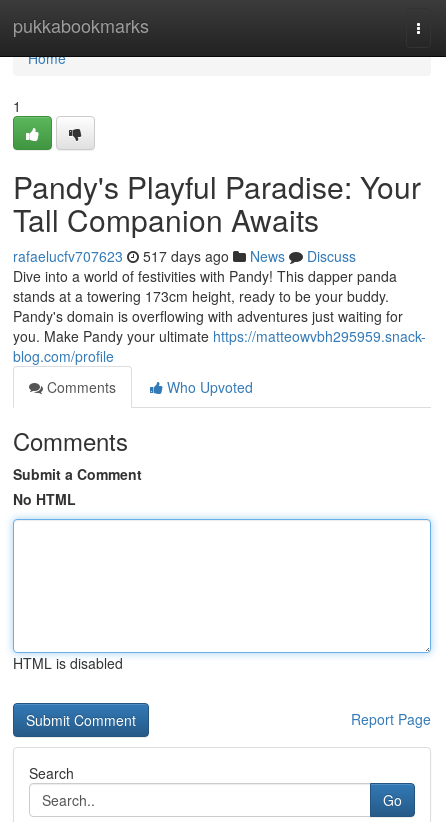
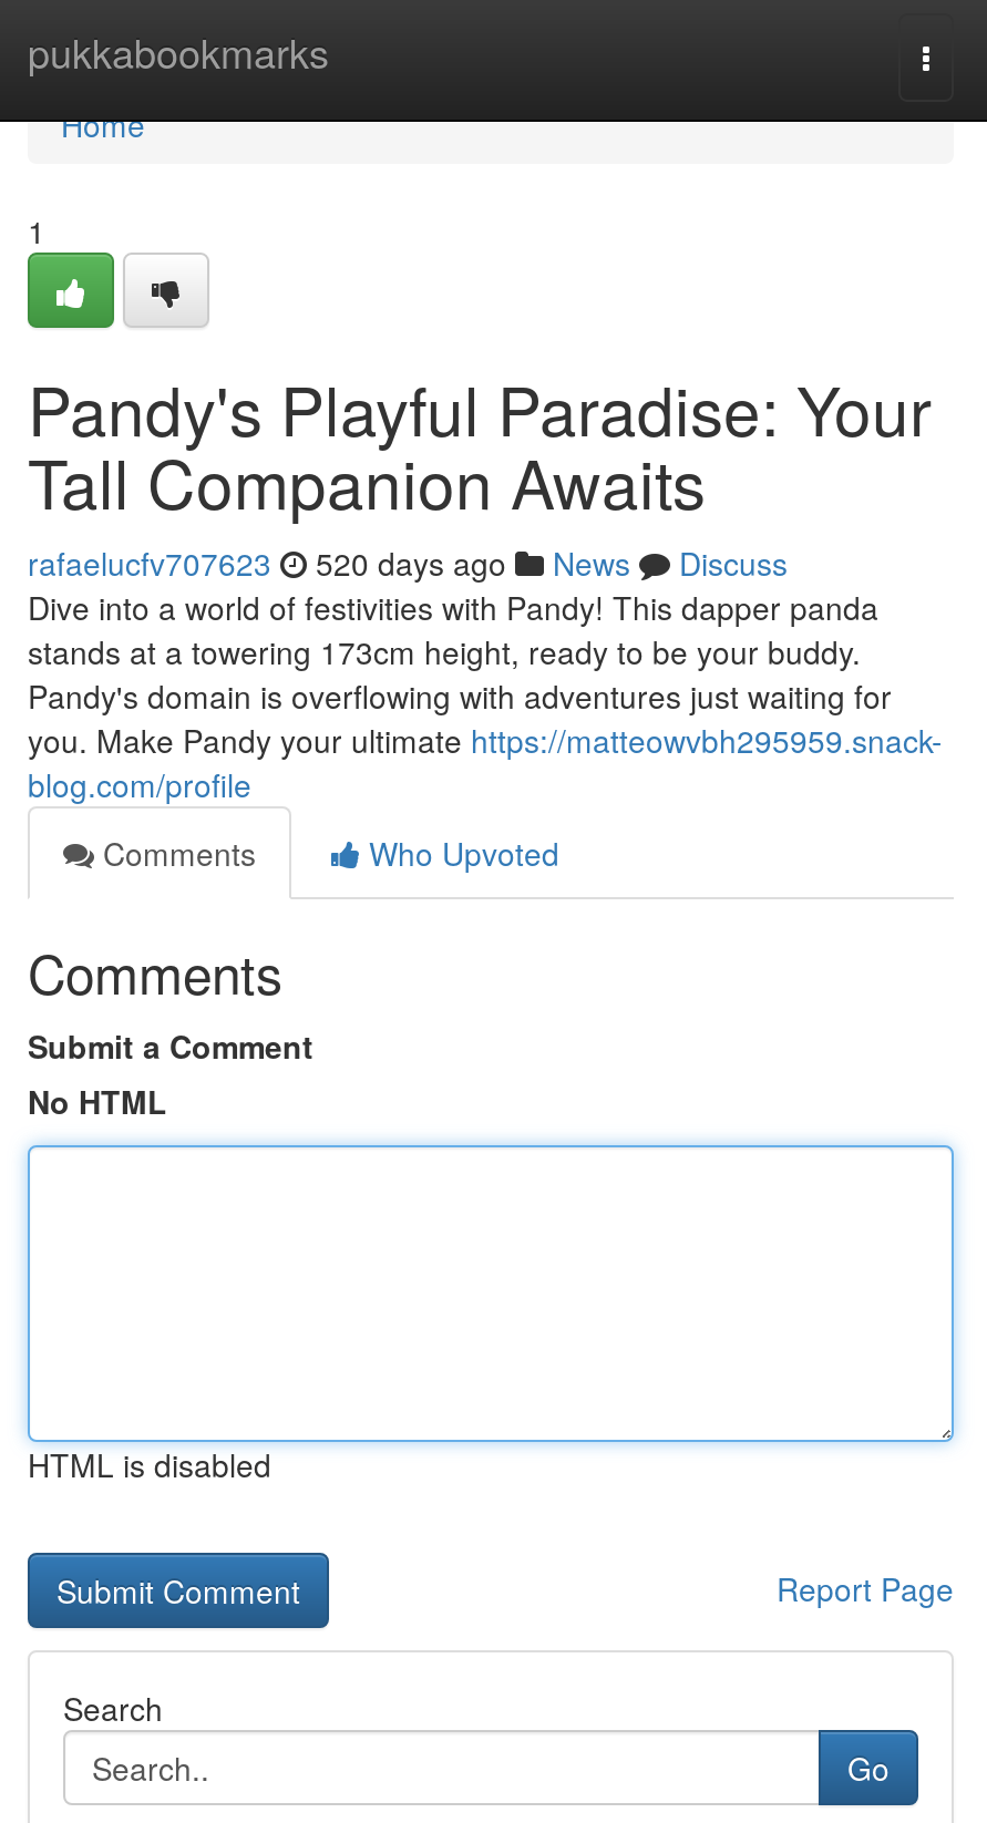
- rafaelucfv707623 517 days ago News Discuss
+ rafaelucfv707623 520 days ago News Discuss
